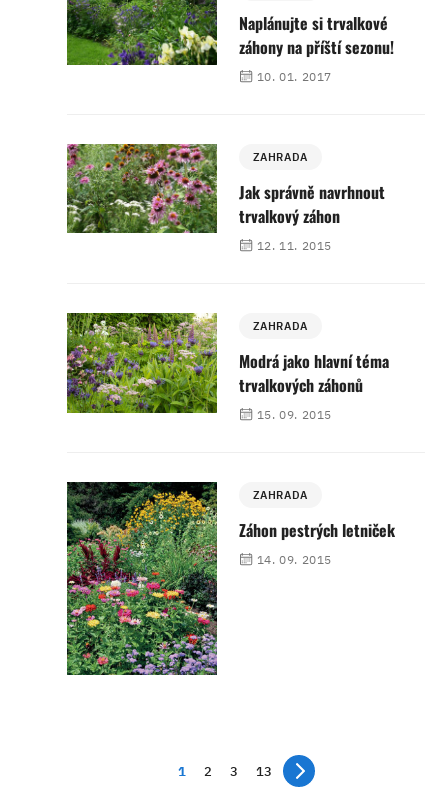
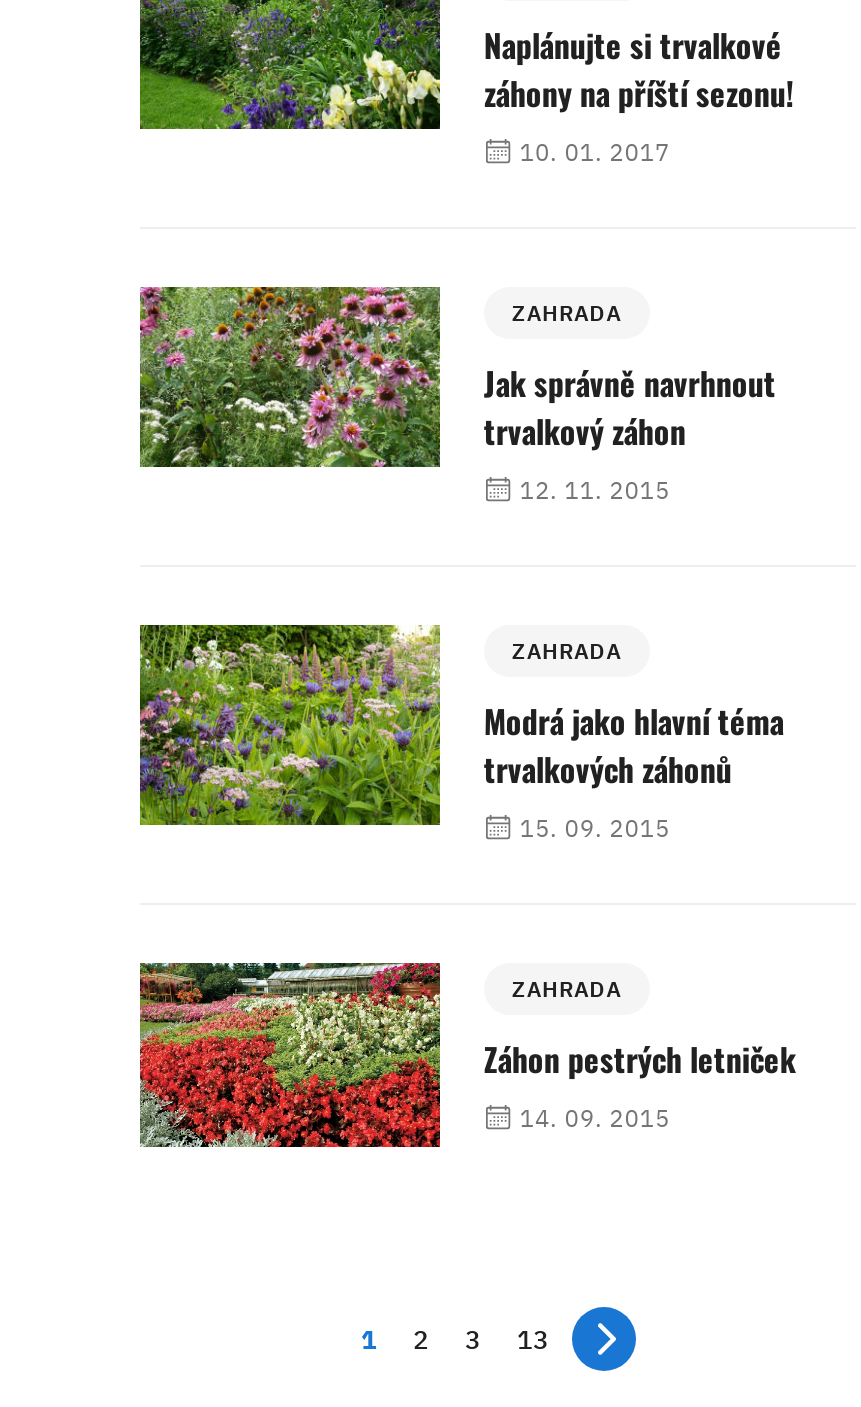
- [image]
+ [image]
